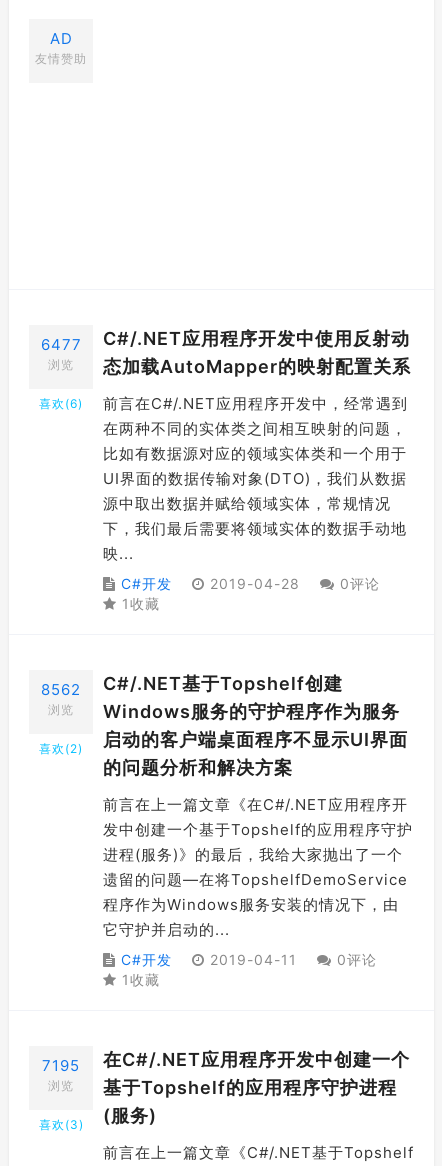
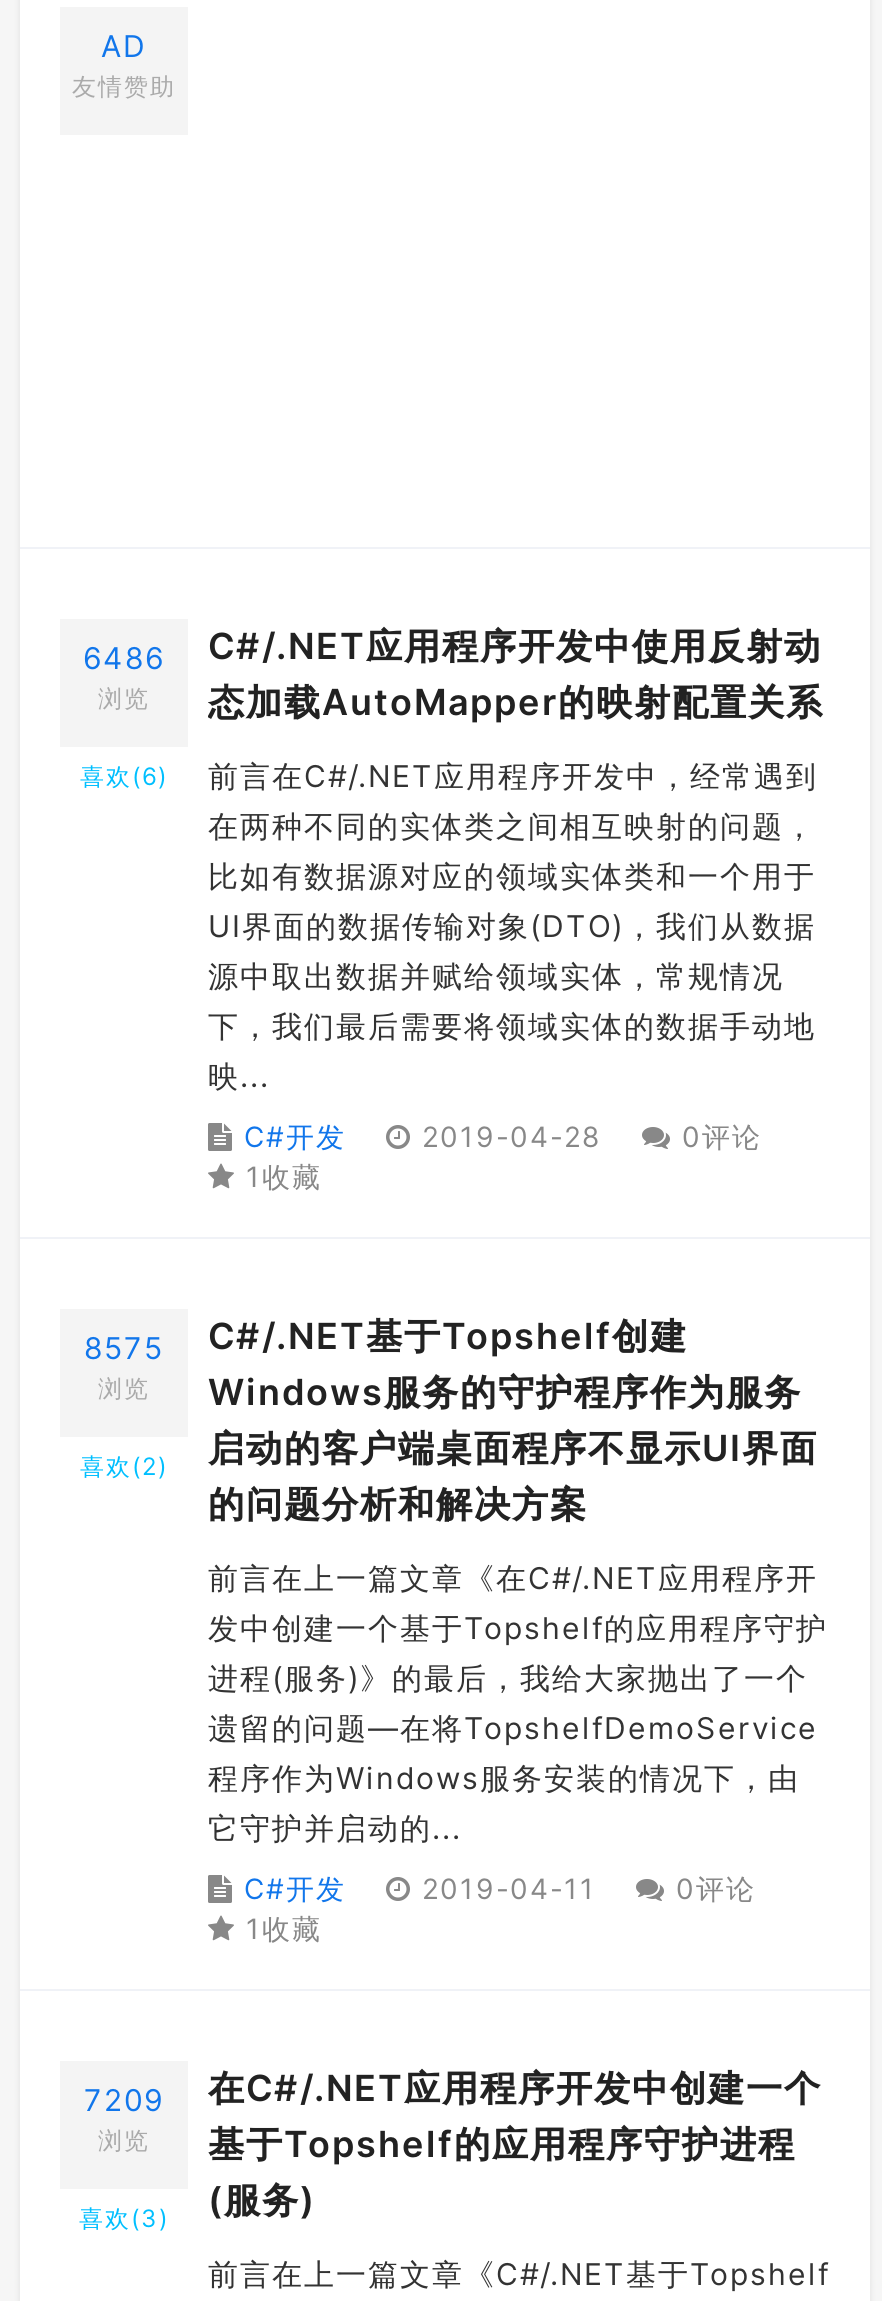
- 6477 C#/.NET应用程序开发中使用反射动
+ 6486 C#/.NET应用程序开发中使用反射动

- 8562 C#/.NET基于Topshelf创建
+ 8575 C#/.NET基于Topshelf创建

- 7195 在C#/.NET应用程序开发中创建一个
+ 7209 在C#/.NET应用程序开发中创建一个
